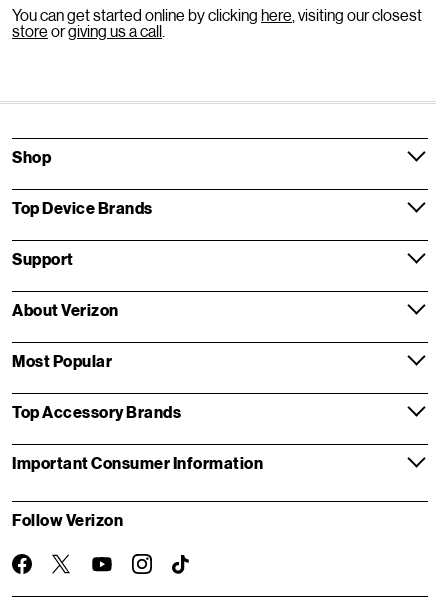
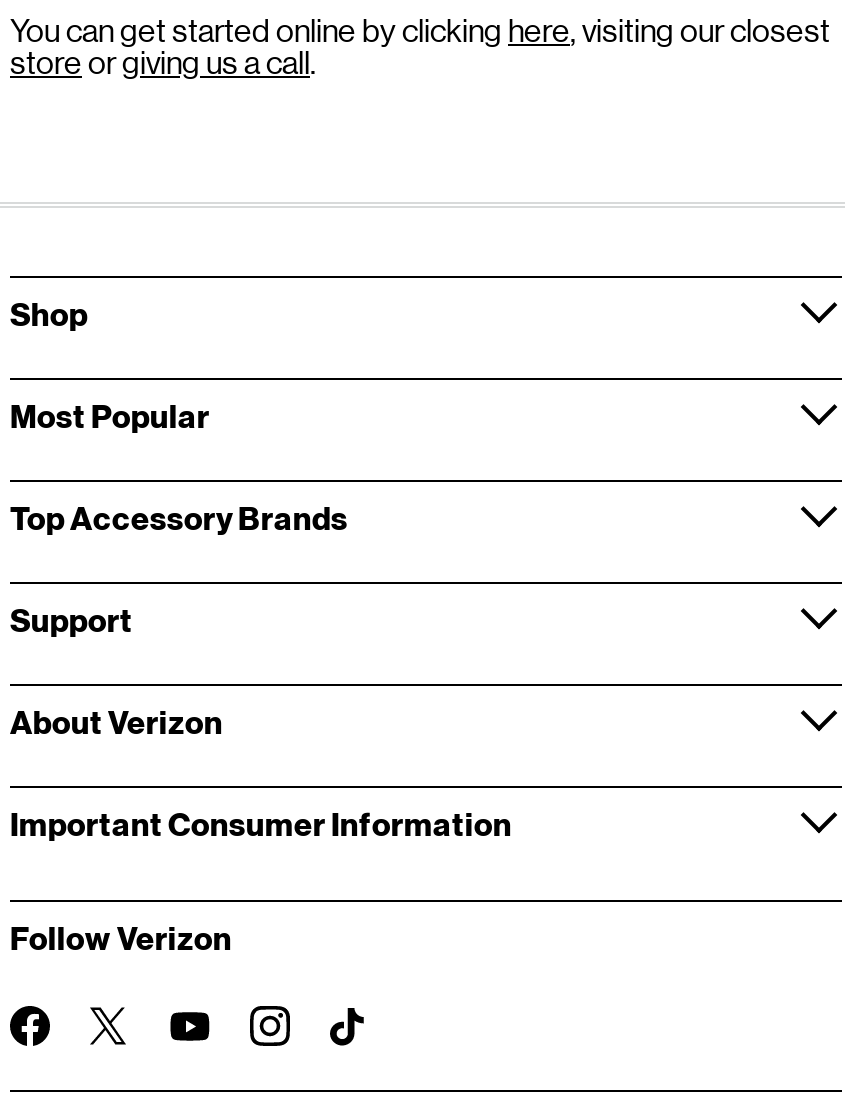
- Top Device Brands

moved down: Support | About Verizon

moved up: Most Popular | Top Accessory Brands
